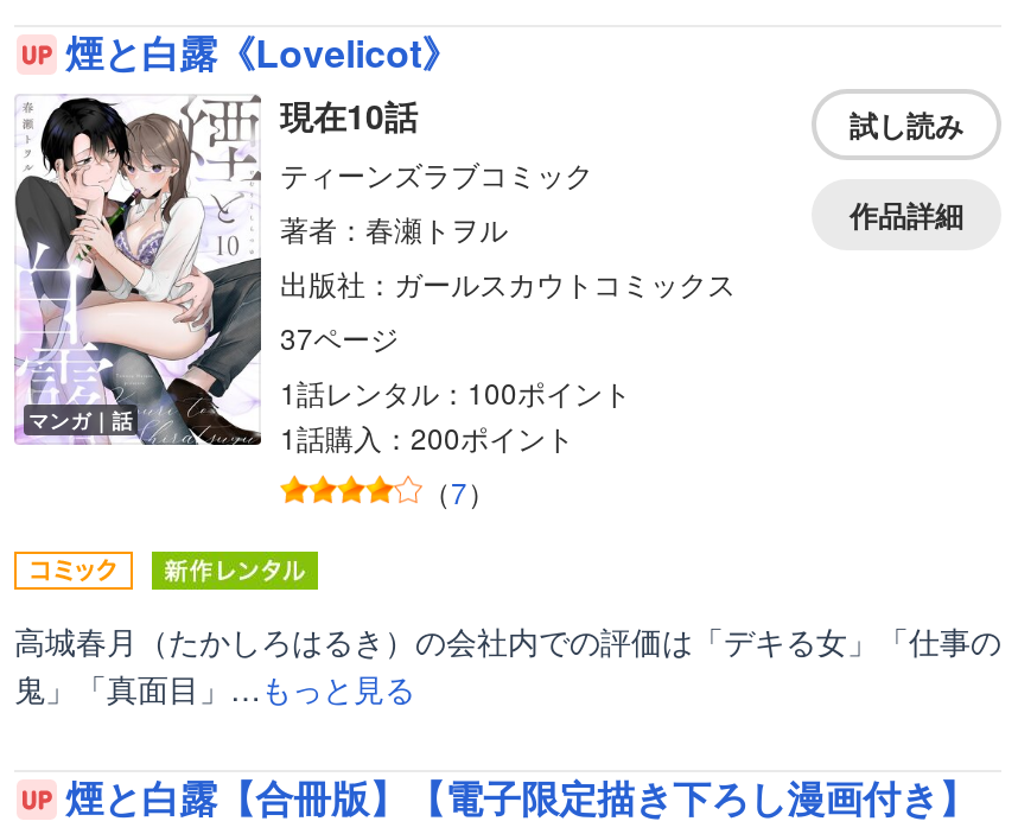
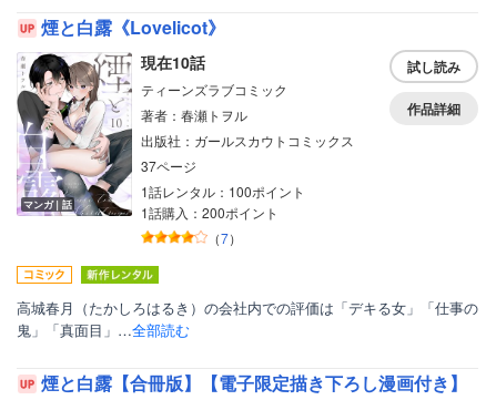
- 鬼」「真面目」…もっと見る
+ 鬼」「真面目」…全部読む
